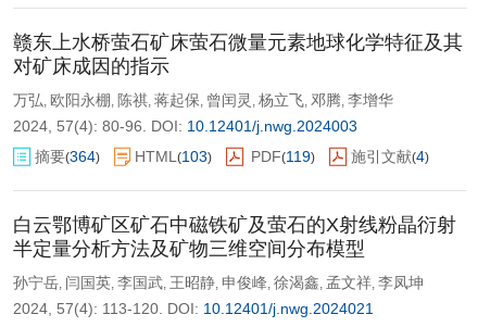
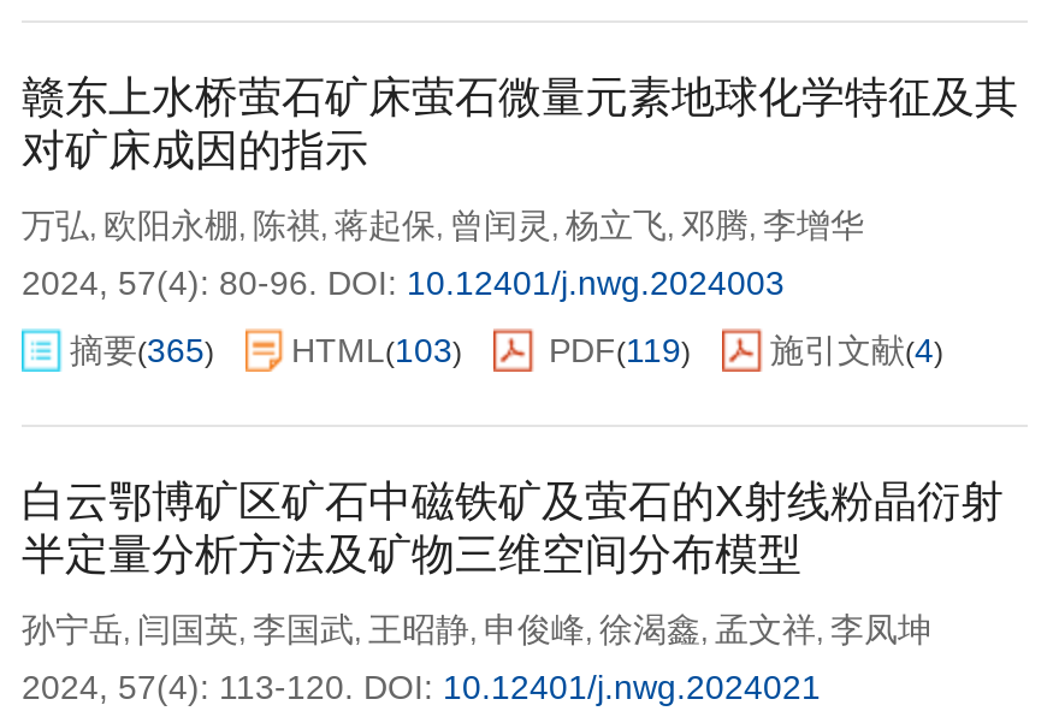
- 摘要(364) HTML(103)
+ 摘要(365) HTML(103)
